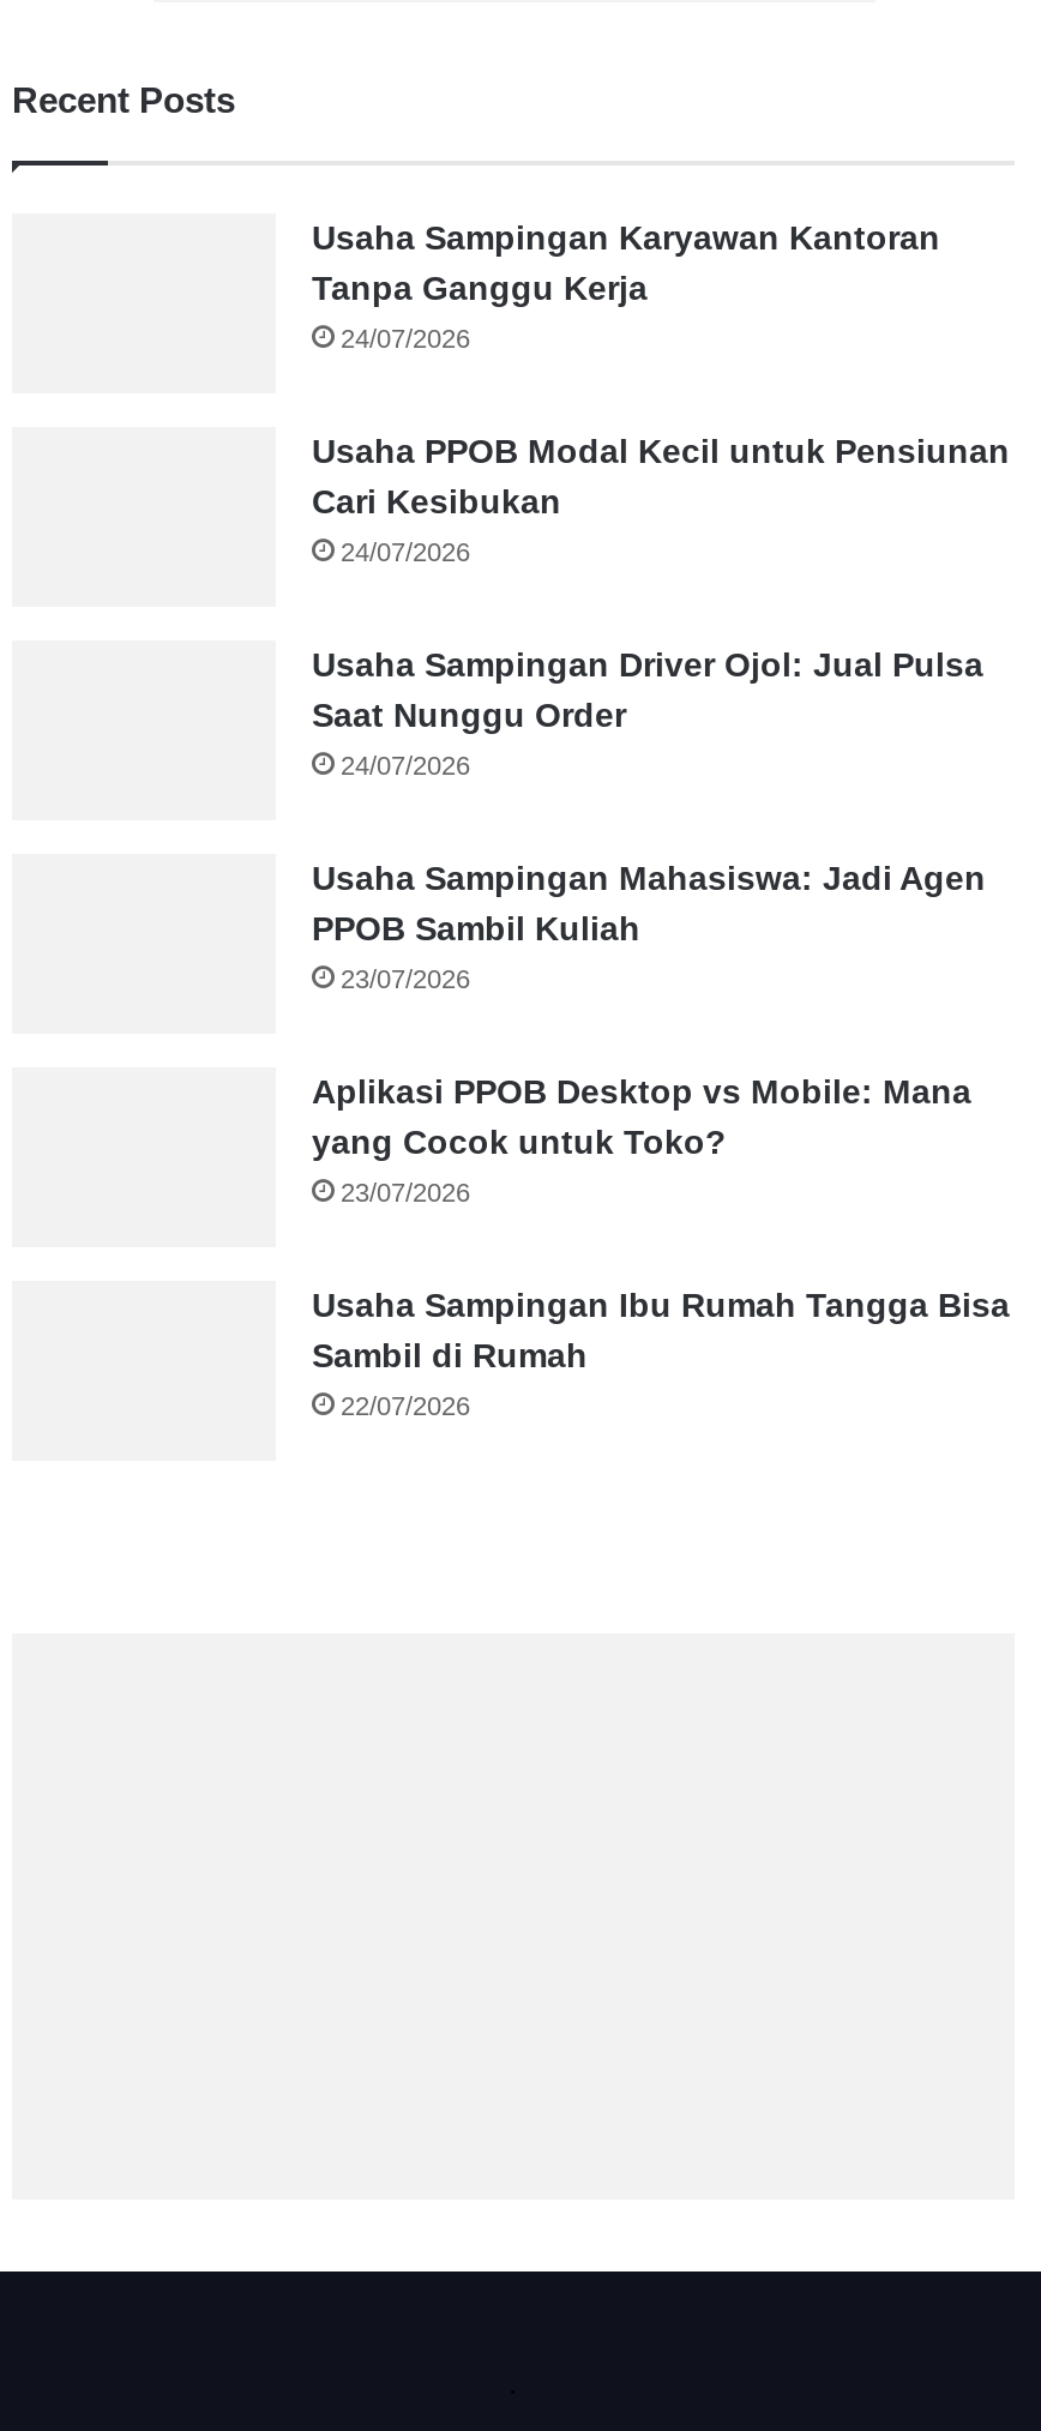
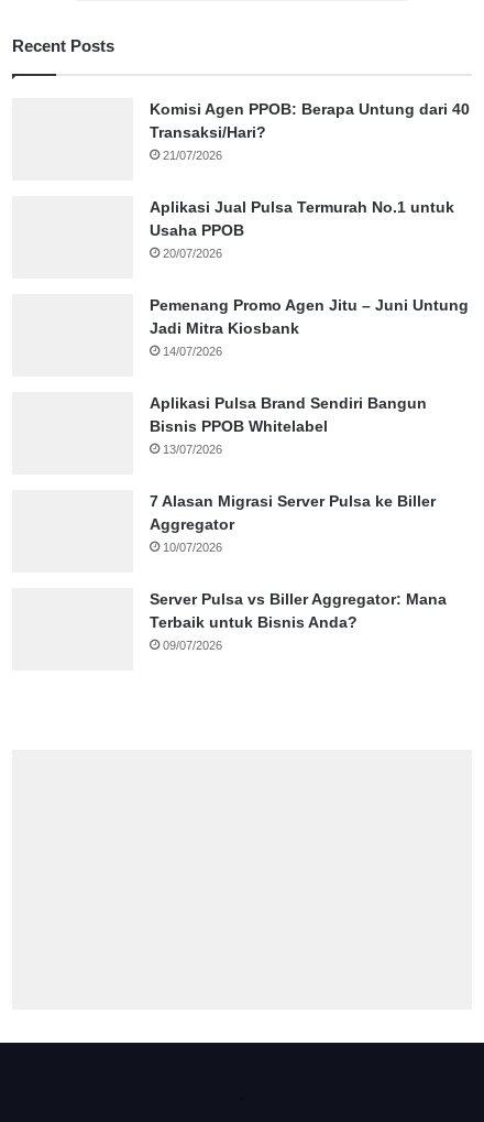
- Usaha Sampingan Karyawan Kantoran
- Tanpa Ganggu Kerja
- 24/07/2026
+ Komisi Agen PPOB: Berapa Untung dari 40
+ Transaksi/Hari?
+ 21/07/2026

- Usaha PPOB Modal Kecil untuk Pensiunan
- Cari Kesibukan
- 24/07/2026
+ Aplikasi Jual Pulsa Termurah No.1 untuk
+ Usaha PPOB
+ 20/07/2026

- Usaha Sampingan Driver Ojol: Jual Pulsa
- Saat Nunggu Order
- 24/07/2026
+ Pemenang Promo Agen Jitu – Juni Untung
+ Jadi Mitra Kiosbank
+ 14/07/2026

- Usaha Sampingan Mahasiswa: Jadi Agen
- PPOB Sambil Kuliah
- 23/07/2026
+ Aplikasi Pulsa Brand Sendiri Bangun
+ Bisnis PPOB Whitelabel
+ 13/07/2026

- Aplikasi PPOB Desktop vs Mobile: Mana
- yang Cocok untuk Toko?
- 23/07/2026
+ 7 Alasan Migrasi Server Pulsa ke Biller
+ Aggregator
+ 10/07/2026

- Usaha Sampingan Ibu Rumah Tangga Bisa
- Sambil di Rumah
- 22/07/2026
+ Server Pulsa vs Biller Aggregator: Mana
+ Terbaik untuk Bisnis Anda?
+ 09/07/2026
